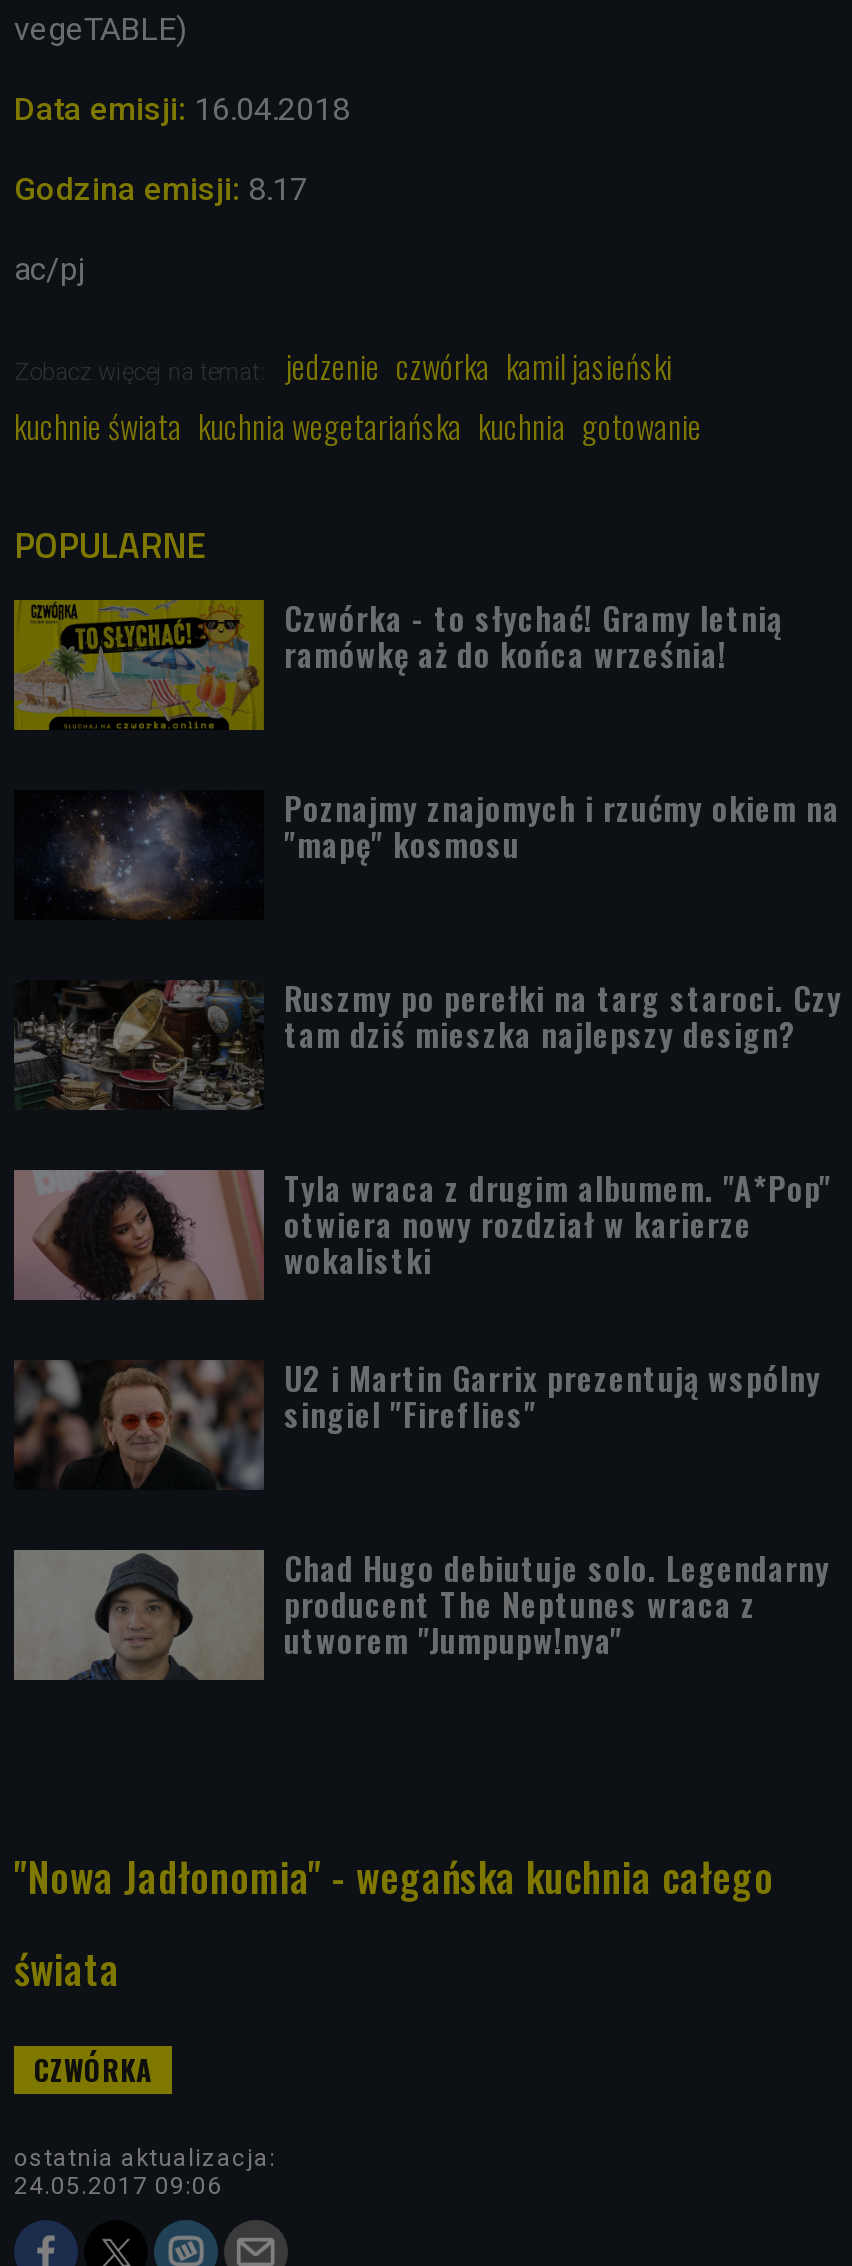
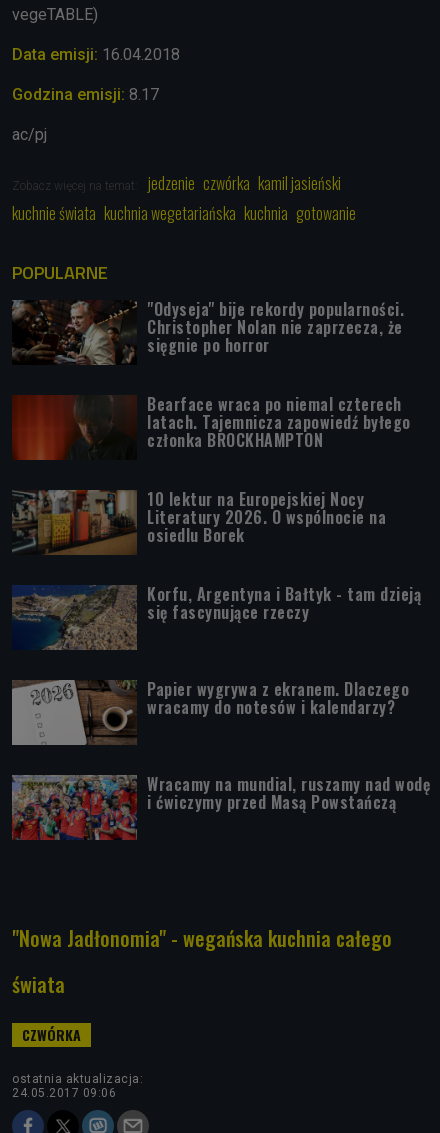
- [image]
- Czwórka - to słychać! Gramy letnią
- ramówkę aż do końca września!
+ [image]
+ "Odyseja" bije rekordy popularności.
+ Christopher Nolan nie zaprzecza, że
+ sięgnie po horror

- [image]
- Poznajmy znajomych i rzućmy okiem na
- "mapę" kosmosu
+ [image]
+ Bearface wraca po niemal czterech
+ latach. Tajemnicza zapowiedź byłego
+ członka BROCKHAMPTON

- [image]
- Ruszmy po perełki na targ staroci. Czy
- tam dziś mieszka najlepszy design?
+ [image]
+ 10 lektur na Europejskiej Nocy
+ Literatury 2026. O wspólnocie na
+ osiedlu Borek

- [image]
- Tyla wraca z drugim albumem. "A*Pop"
- otwiera nowy rozdział w karierze
- wokalistki
+ [image]
+ Korfu, Argentyna i Bałtyk - tam dzieją
+ się fascynujące rzeczy

- [image]
- U2 i Martin Garrix prezentują wspólny
- singiel "Fireflies"
+ [image]
+ Papier wygrywa z ekranem. Dlaczego
+ wracamy do notesów i kalendarzy?

- [image]
- Chad Hugo debiutuje solo. Legendarny
- producent The Neptunes wraca z
- utworem "Jumpupw!nya"
+ [image]
+ Wracamy na mundial, ruszamy nad wodę
+ i ćwiczymy przed Masą Powstańczą
